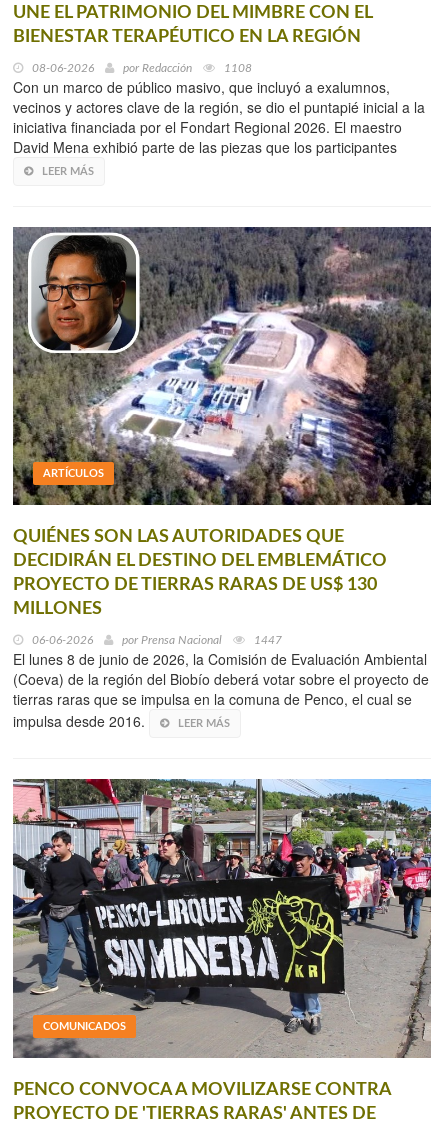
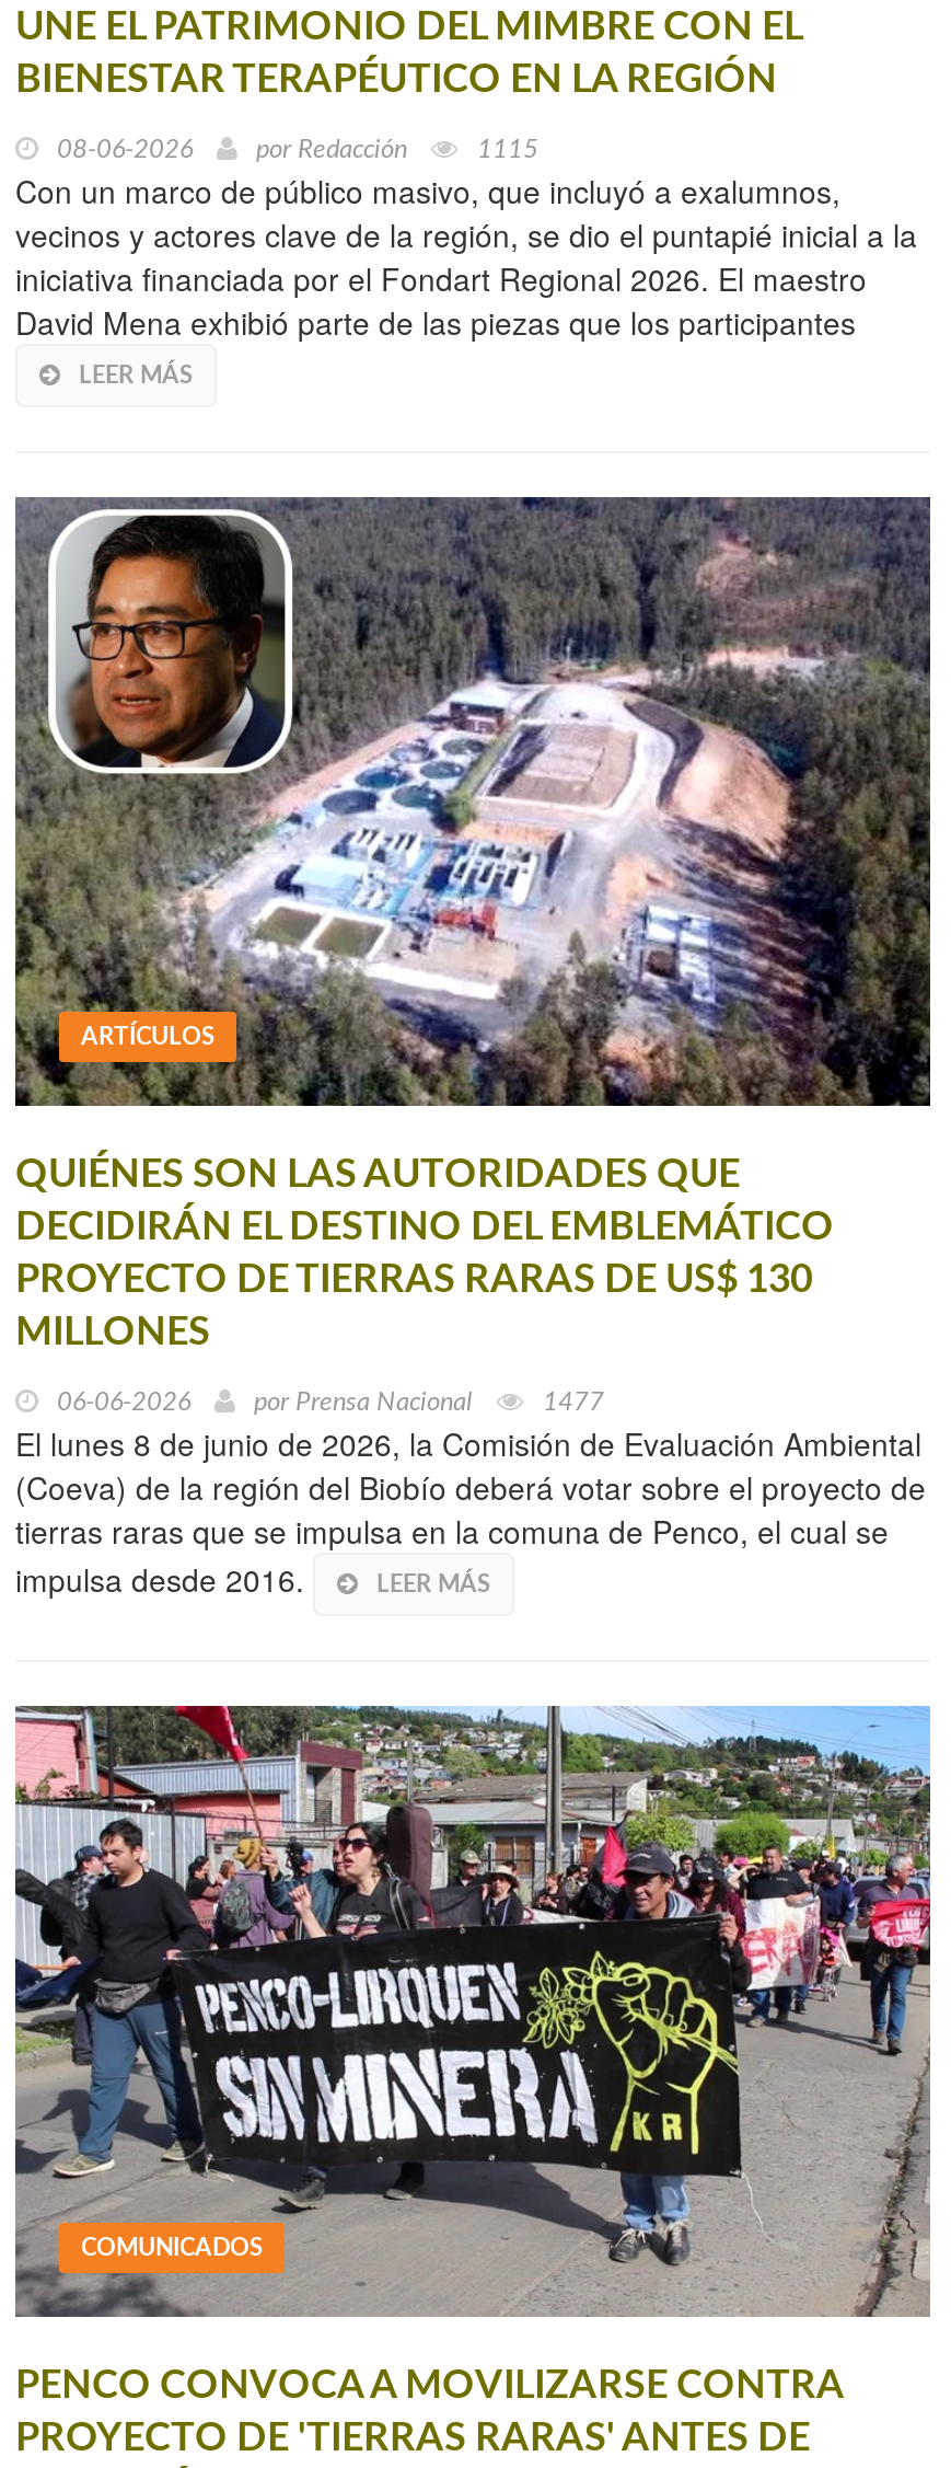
- 1108
+ 1115

- 1447
+ 1477
